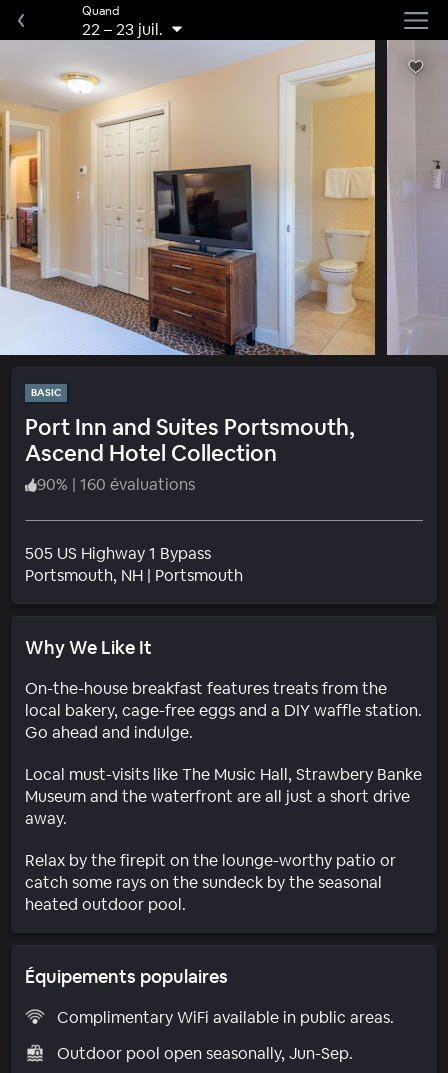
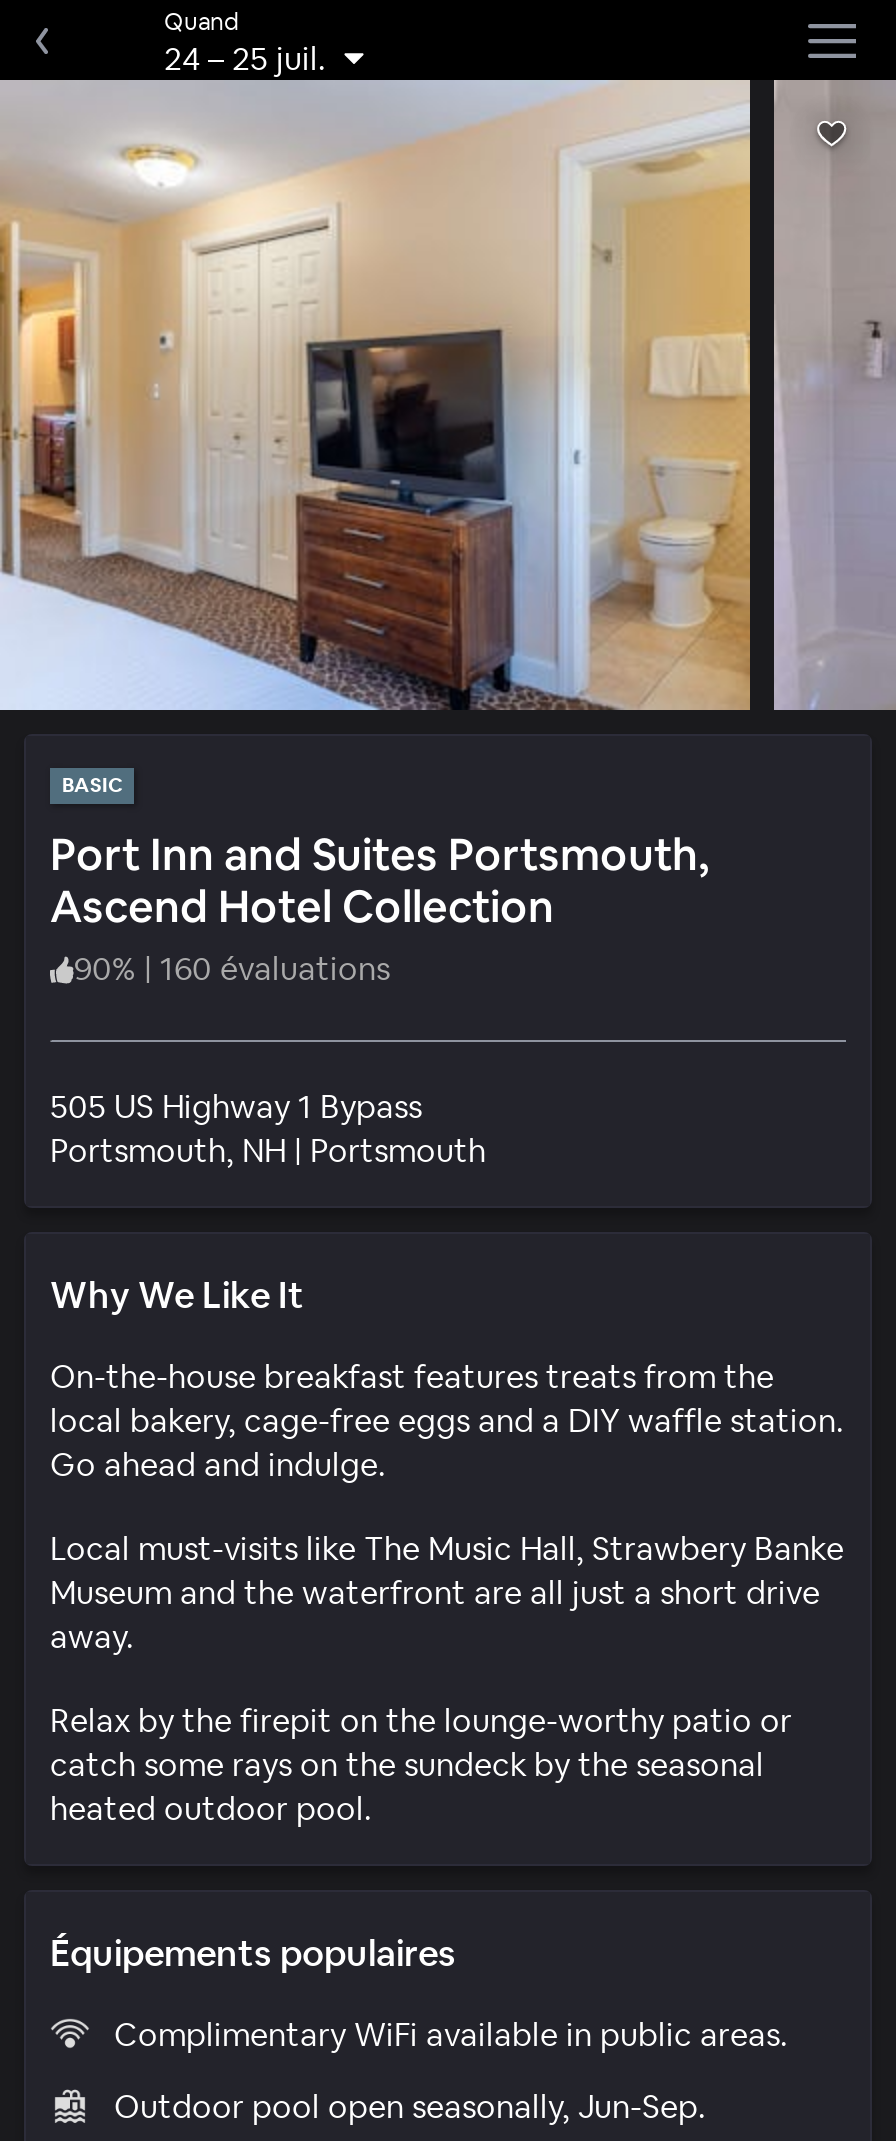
- 22 – 23 juil.
+ 24 – 25 juil.
